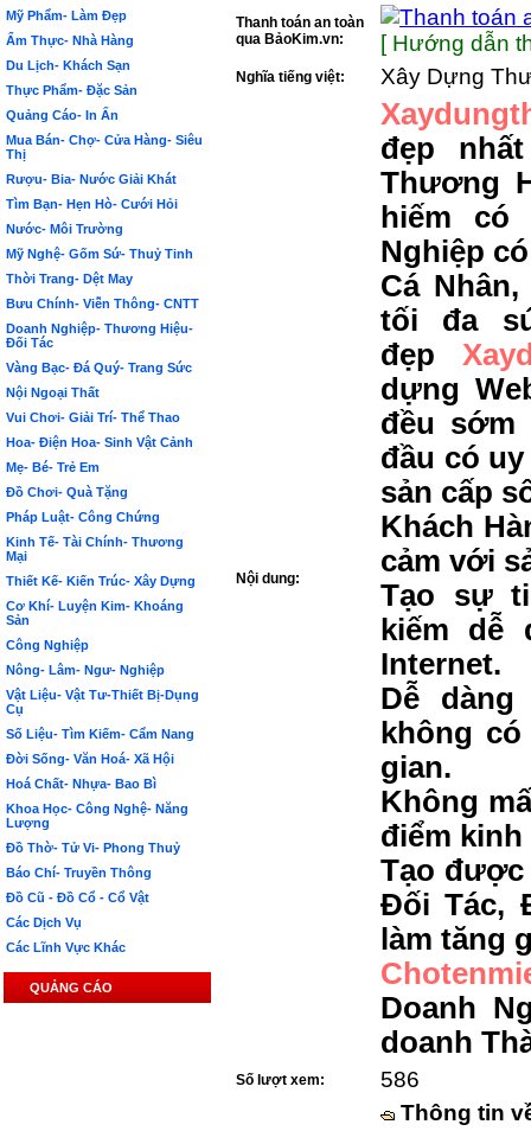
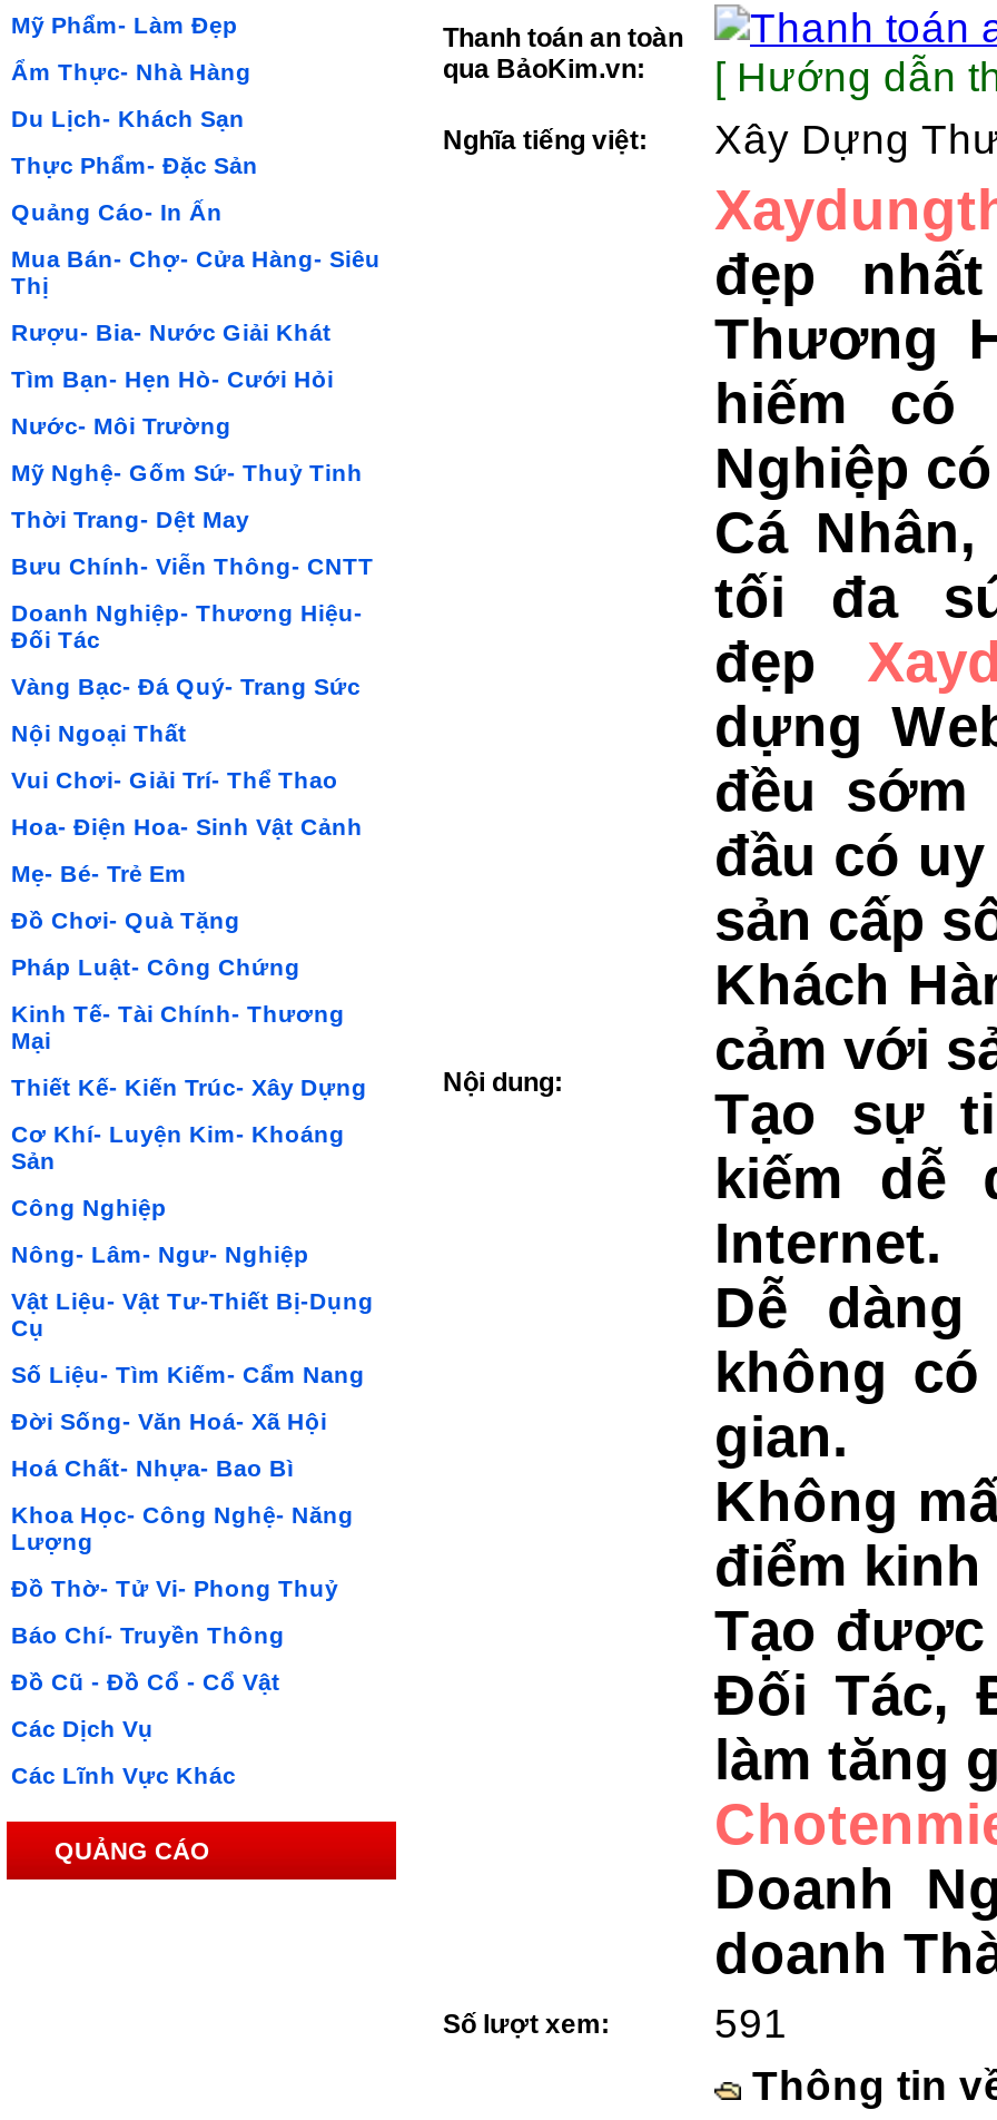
- 586
+ 591
